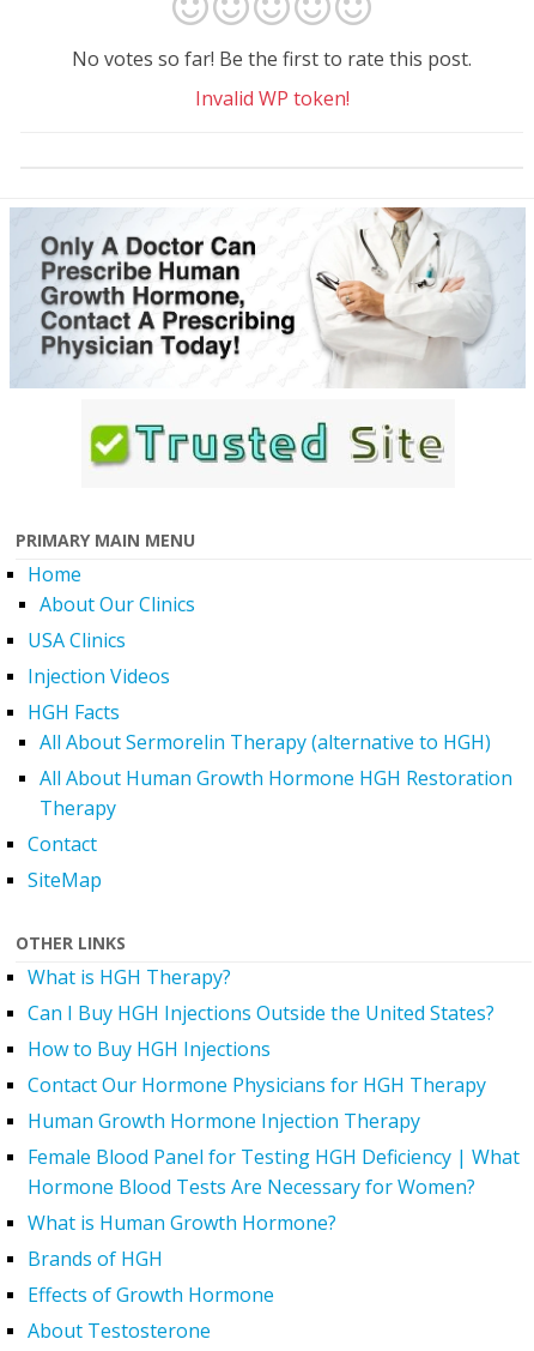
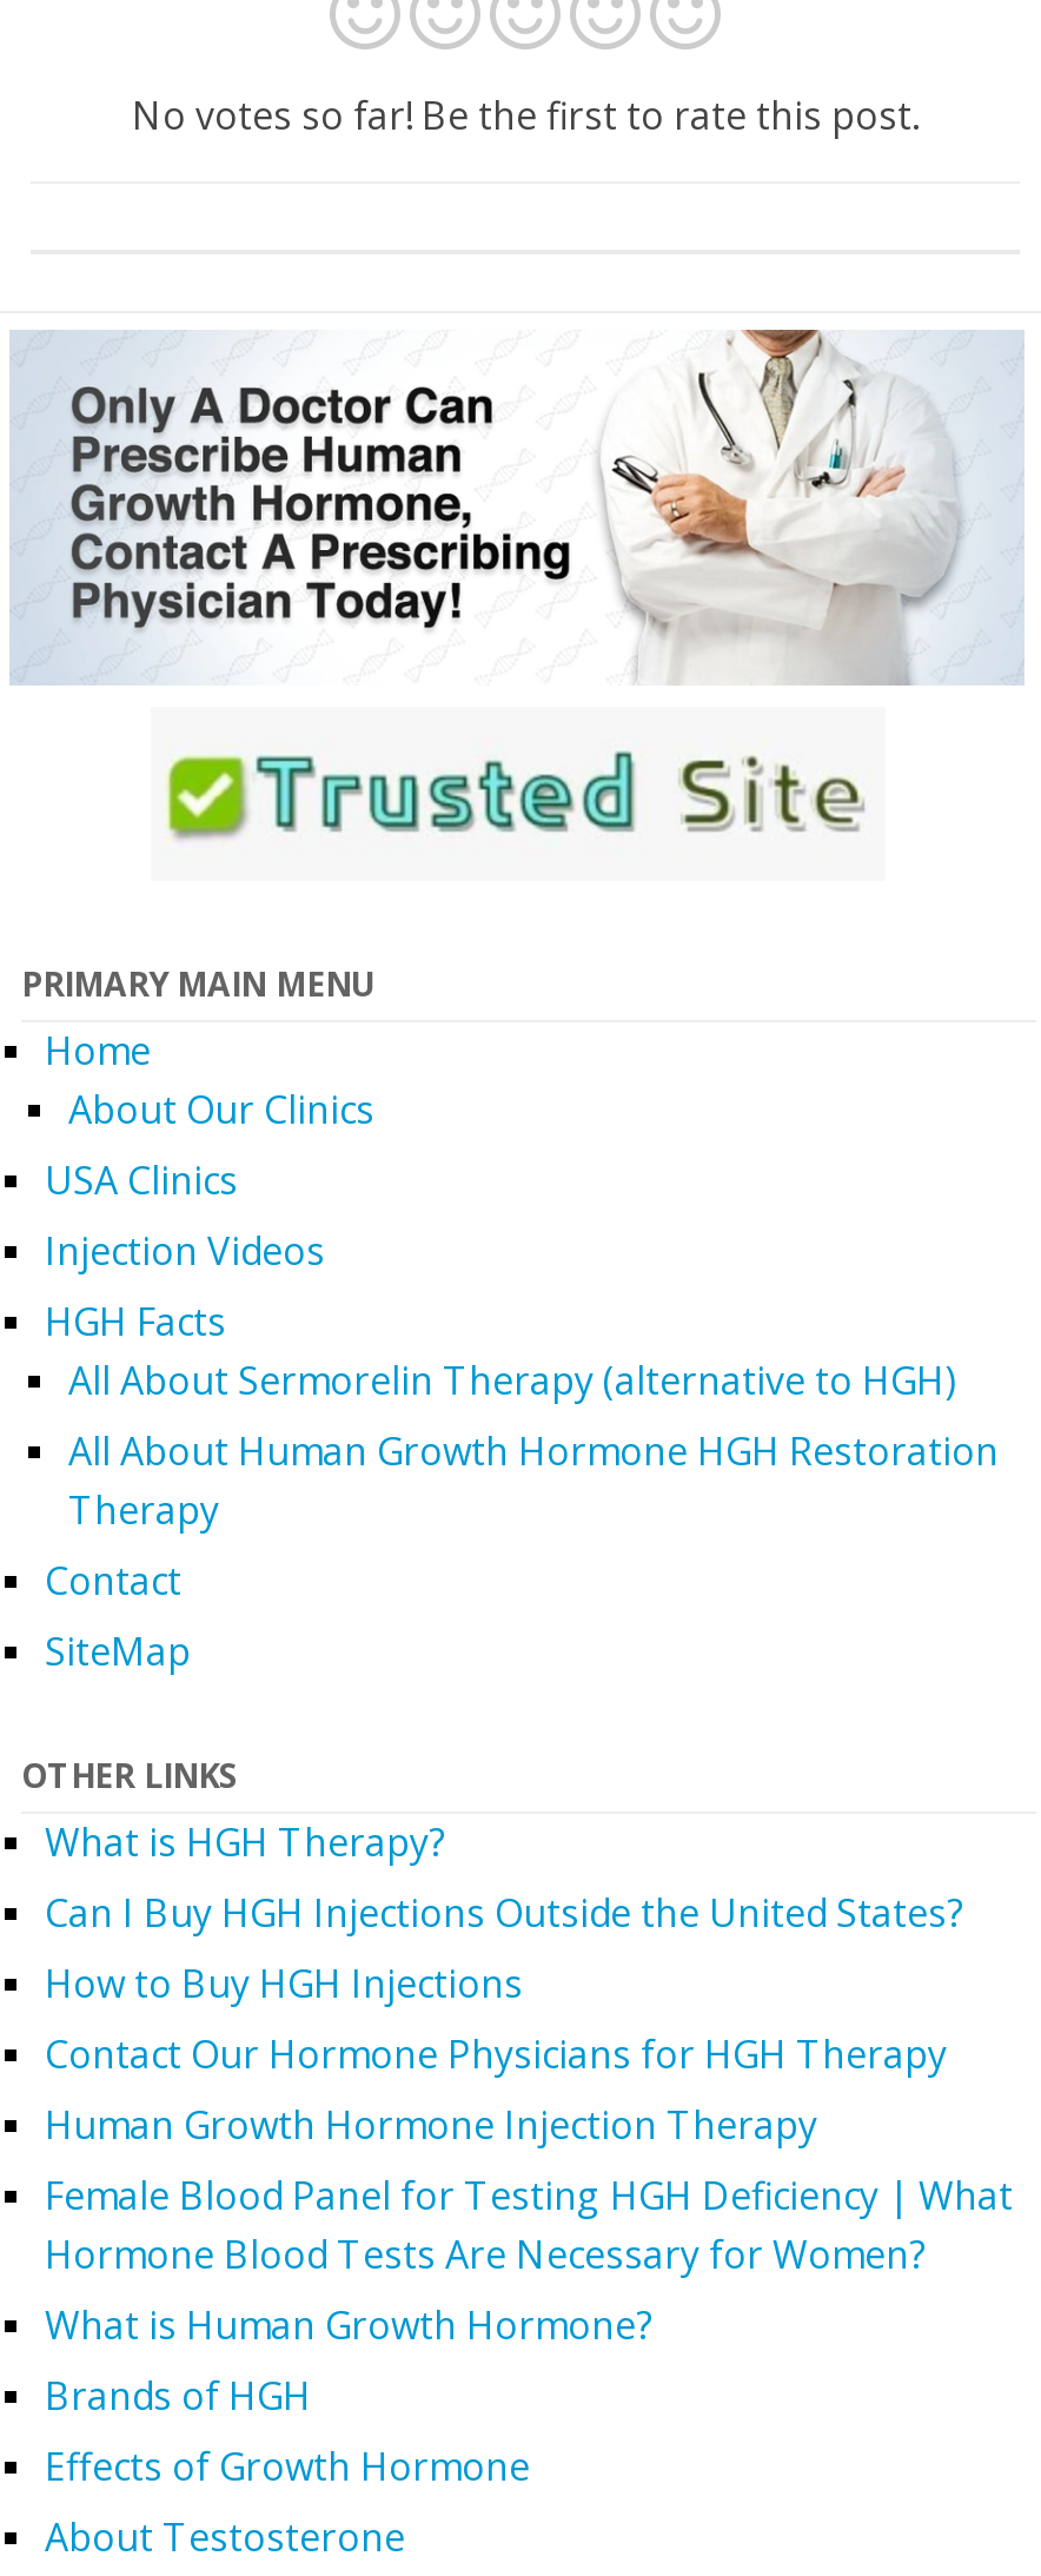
- Invalid WP token!
